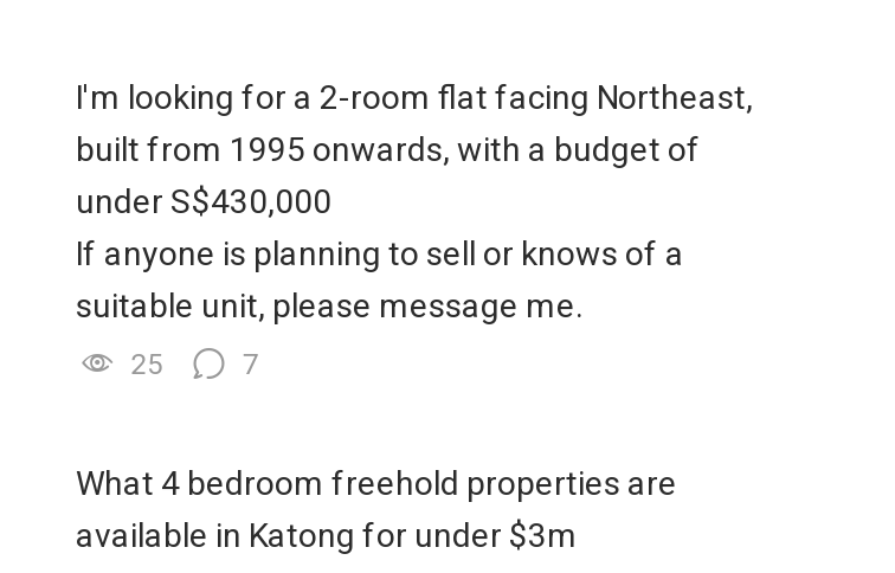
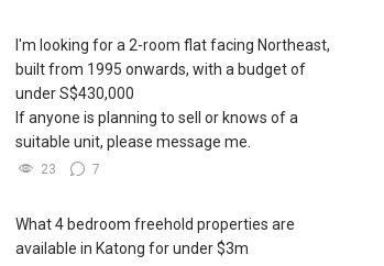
- 25
+ 23
